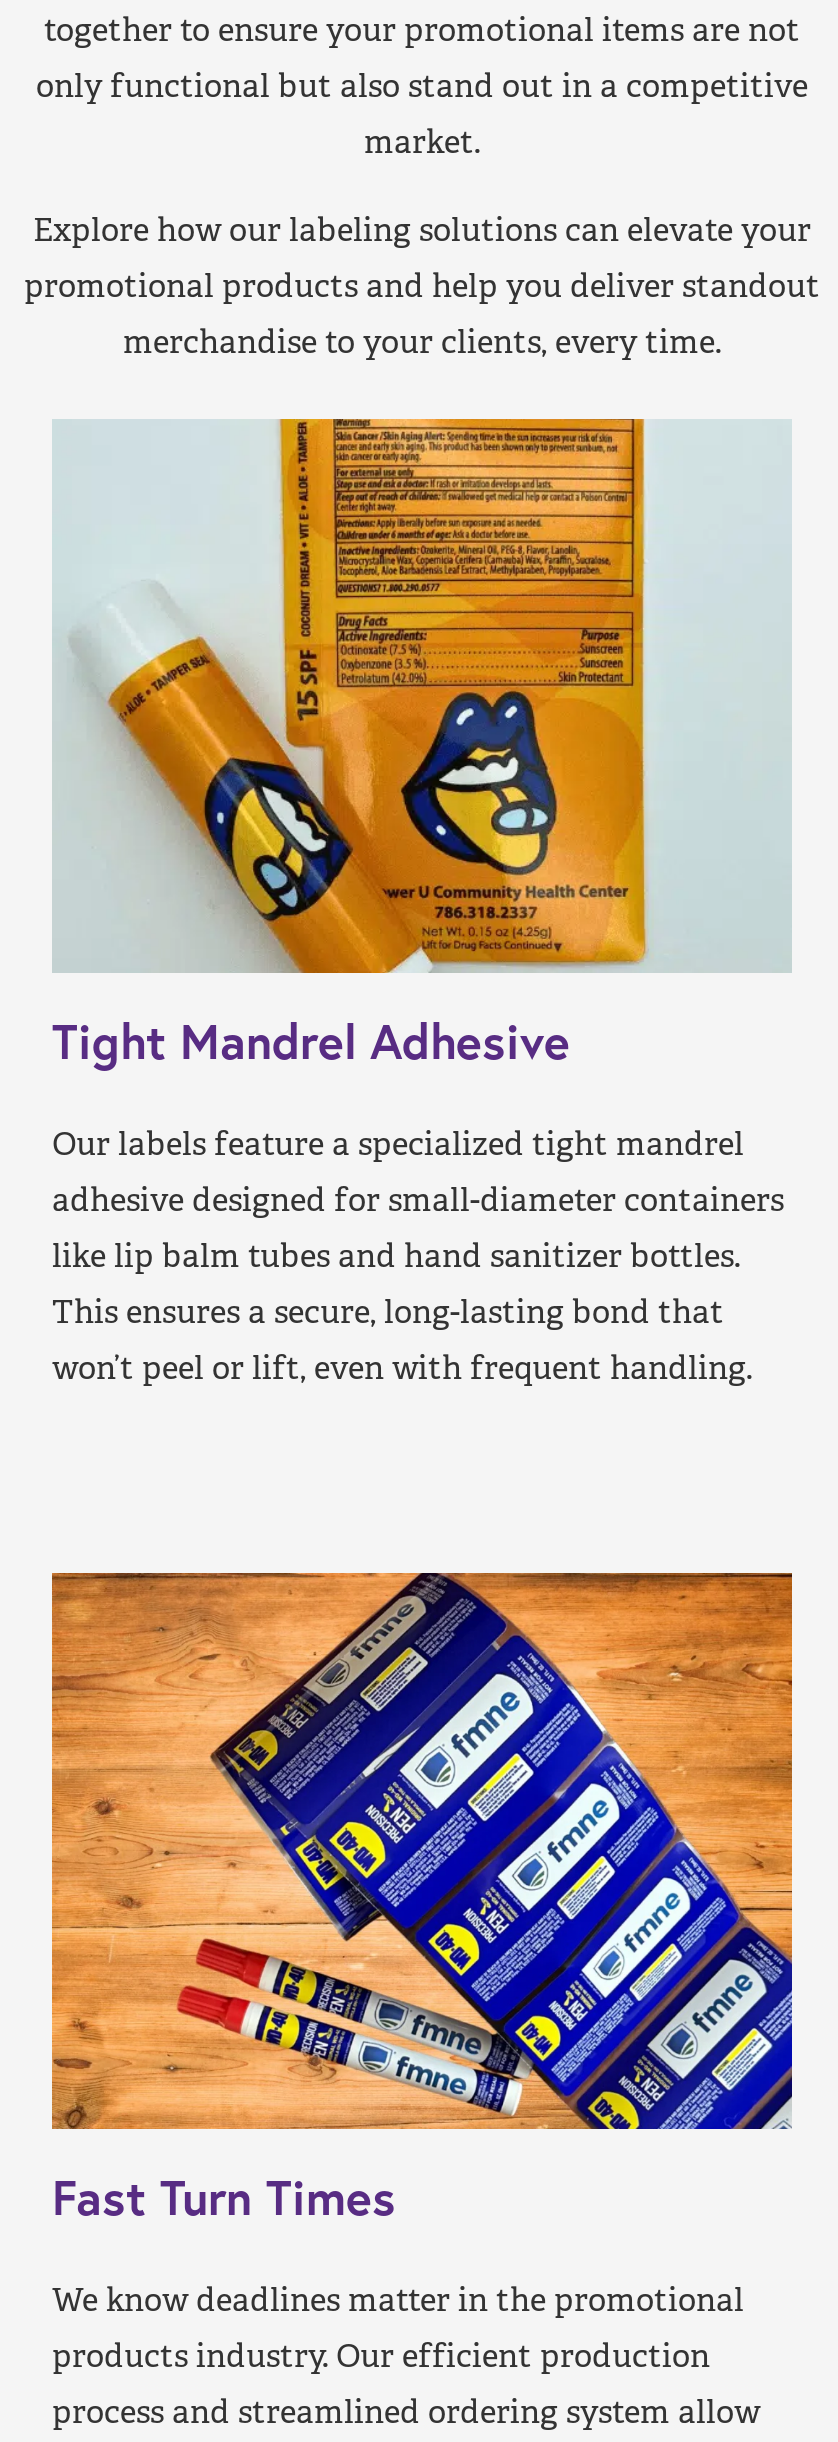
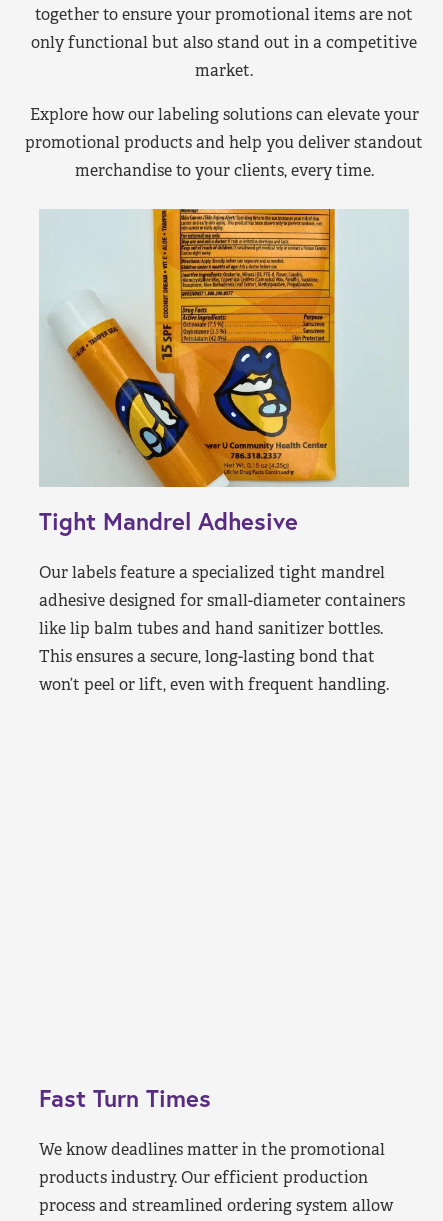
- [image]
